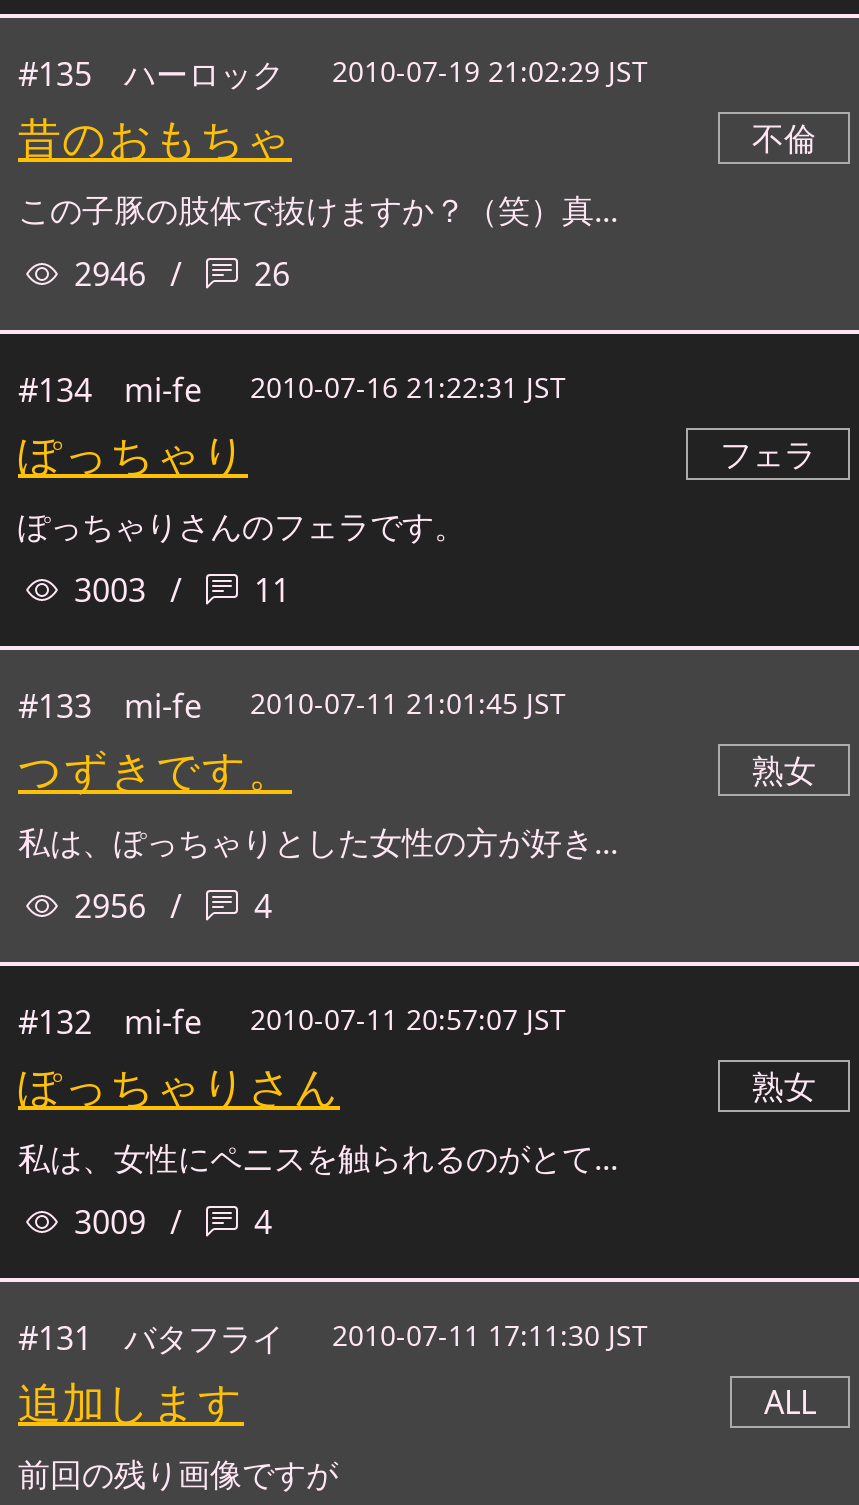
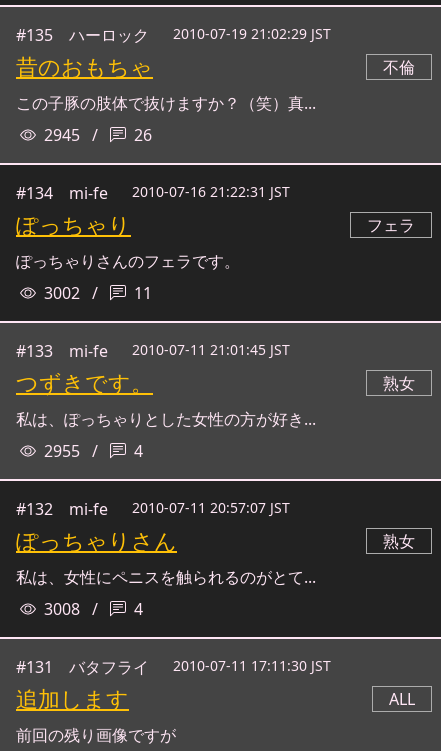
- 2946 / 26
+ 2945 / 26

- 3003 / 11
+ 3002 / 11

- 2956 / 4
+ 2955 / 4

- 3009 / 4
+ 3008 / 4
